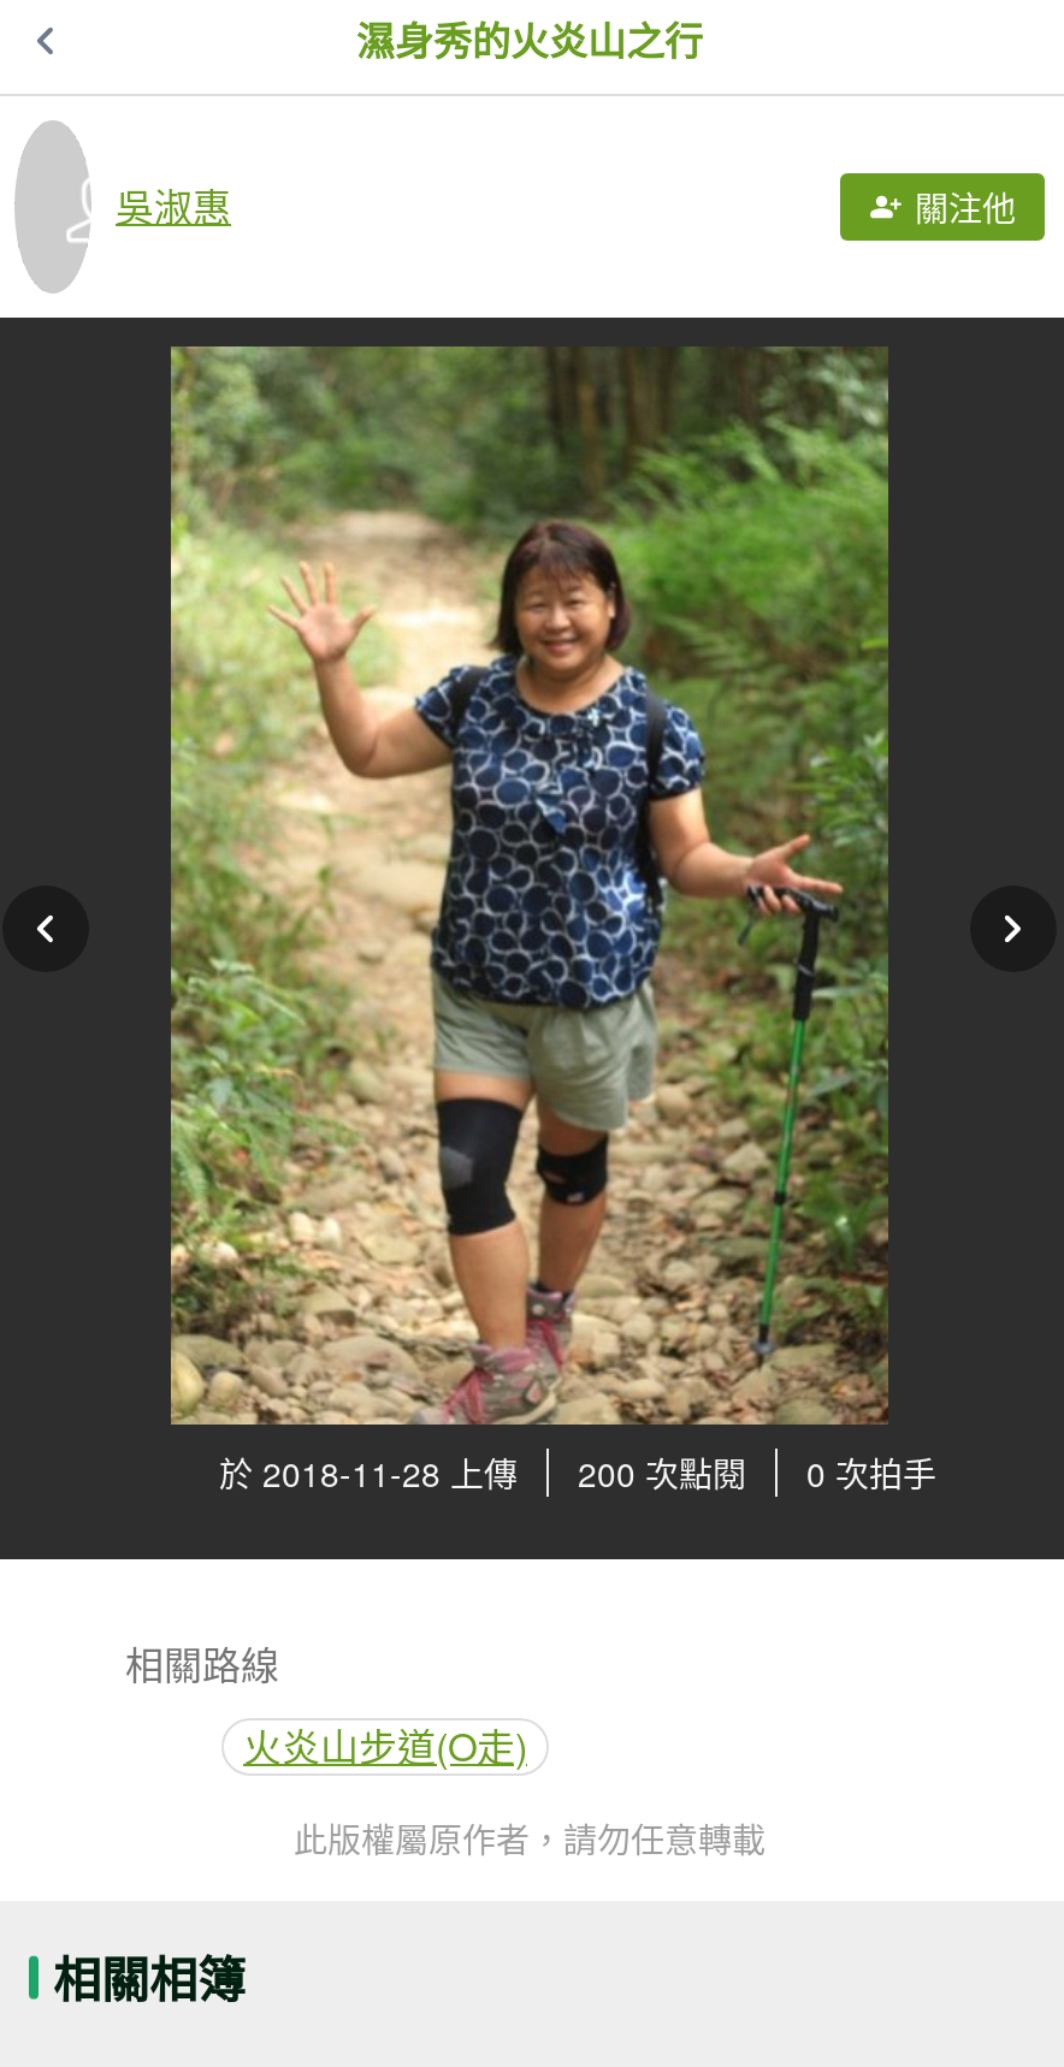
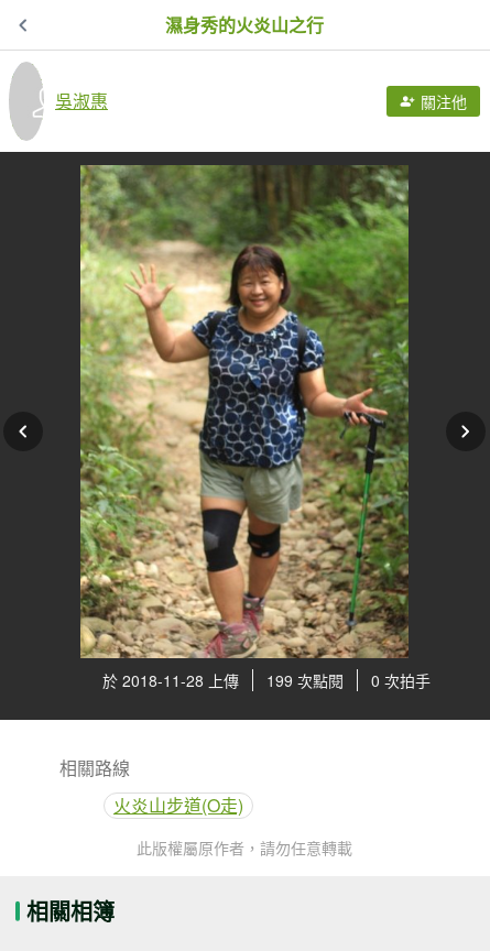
- 於 2018-11-28 上傳 200 次點閱 0 次拍手
+ 於 2018-11-28 上傳 199 次點閱 0 次拍手
